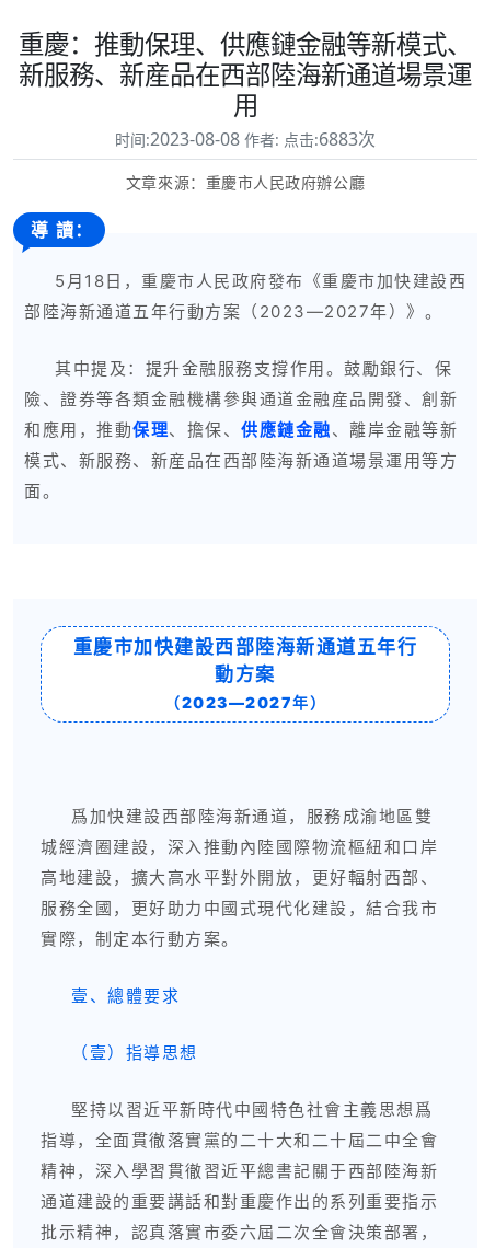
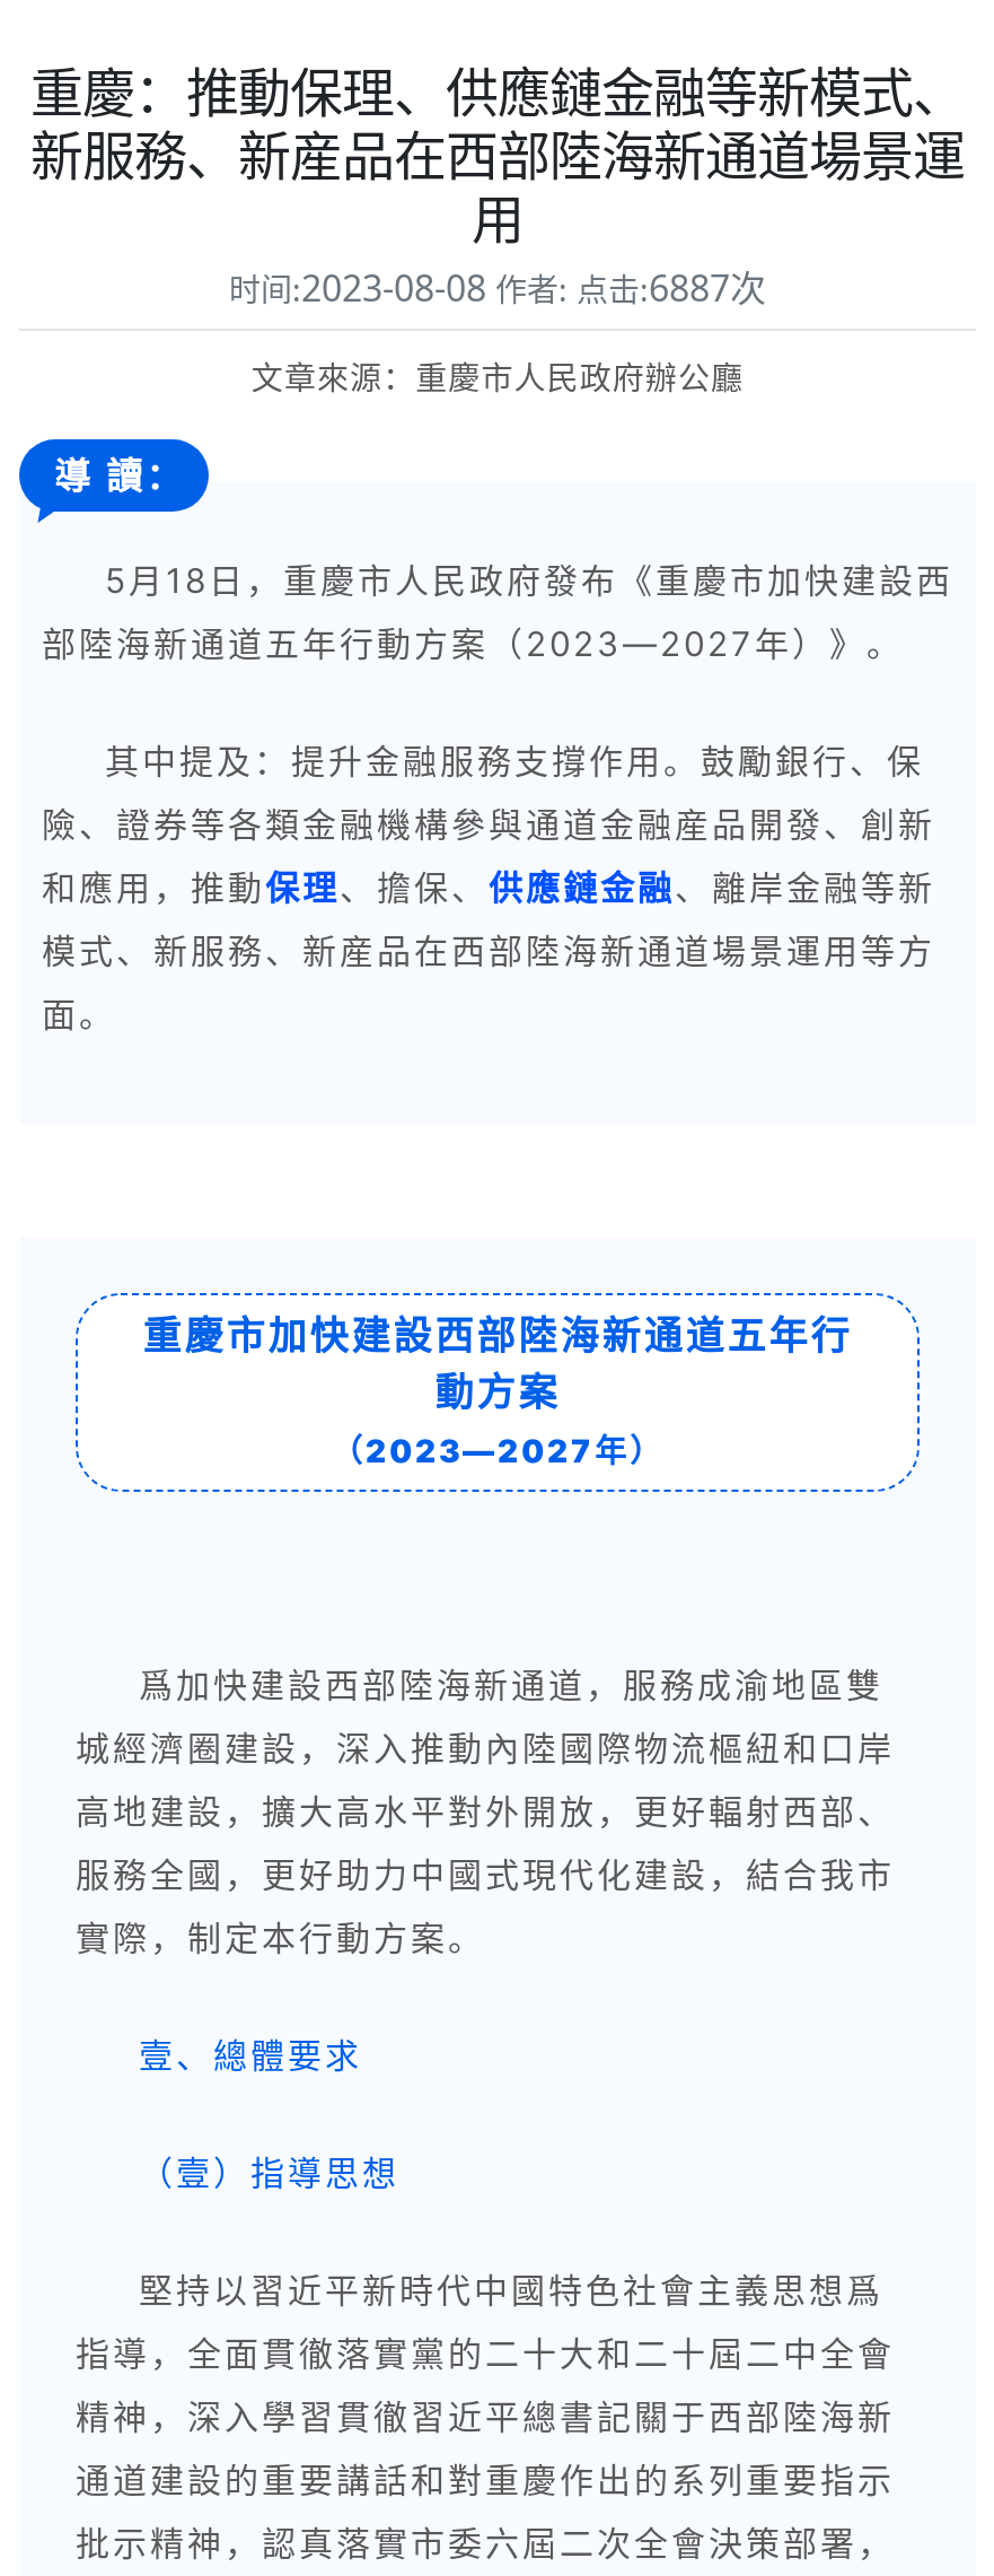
- 时间:2023-08-08作者: 点击:6883次
+ 时间:2023-08-08作者: 点击:6887次
